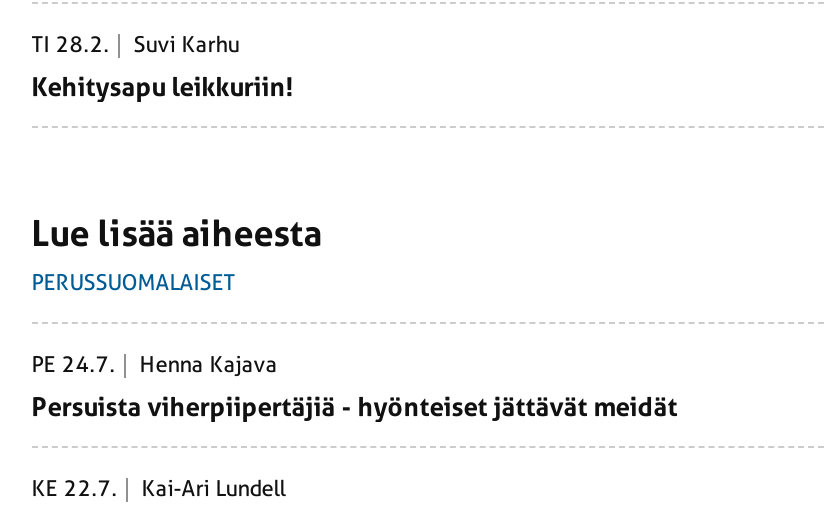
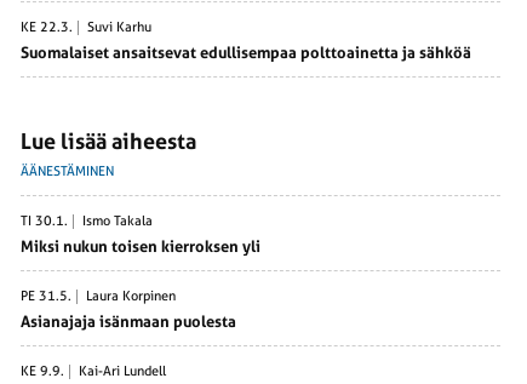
- TI 28.2. Suvi Karhu
+ KE 22.3. Suvi Karhu

- Kehitysapu leikkuriin!
+ Suomalaiset ansaitsevat edullisempaa polttoainetta ja sähköä

- PERUSSUOMALAISET
- PE 24.7.
- Henna Kajava
- Persuista viherpiipertäjiä - hyönteiset jättävät meidät
- KE 22.7.
+ ÄÄNESTÄMINEN
+ TI 30.1.
+ Ismo Takala
+ Miksi nukun toisen kierroksen yli
+ PE 31.5.
+ Laura Korpinen
+ Asianajaja isänmaan puolesta
+ KE 9.9.
